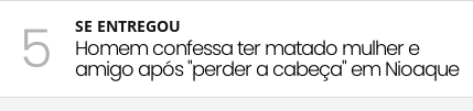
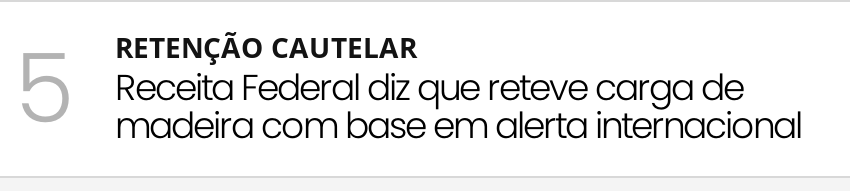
- SE ENTREGOU
- Homem confessa ter matado mulher e
- amigo após "perder a cabeça" em Nioaque
+ RETENÇÃO CAUTELAR
+ Receita Federal diz que reteve carga de
+ madeira com base em alerta internacional
